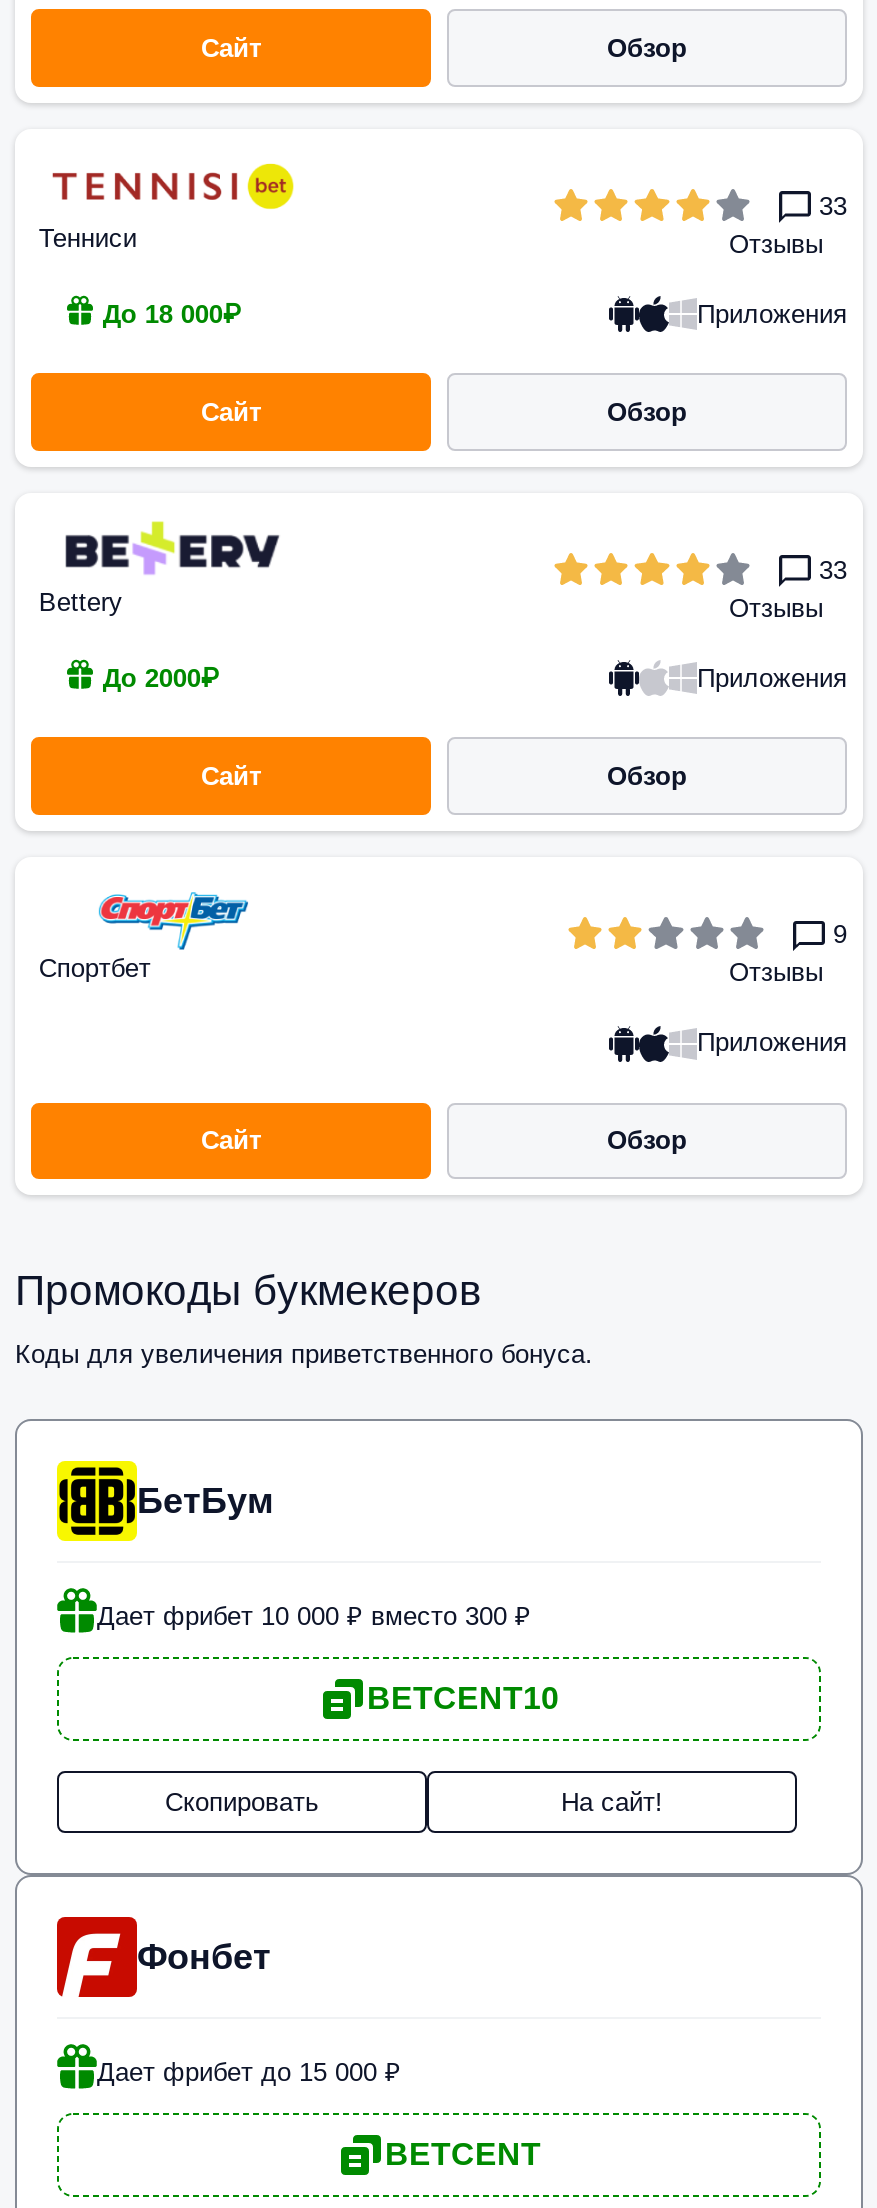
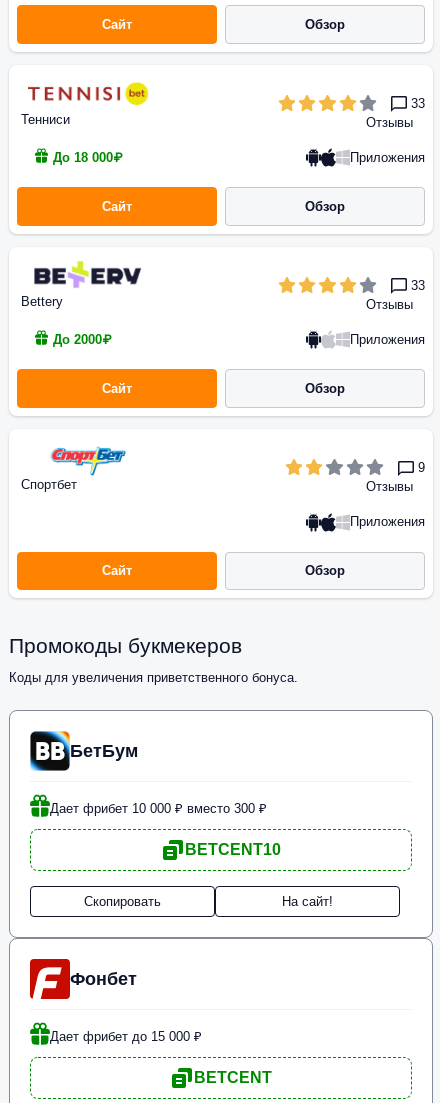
- [image]
+ [image]
